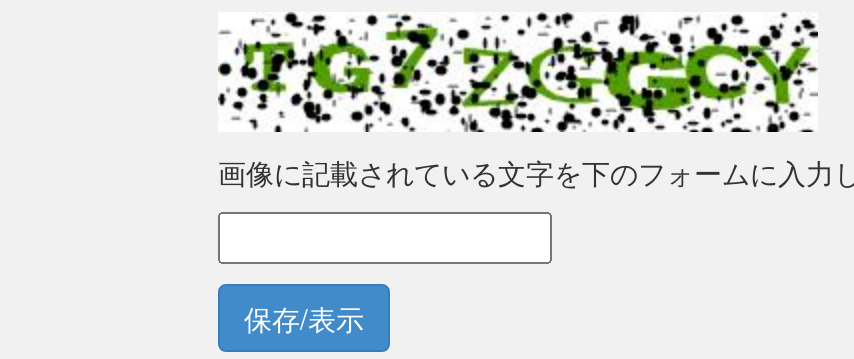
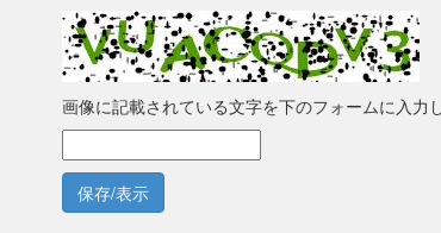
- [image]
+ [image]
